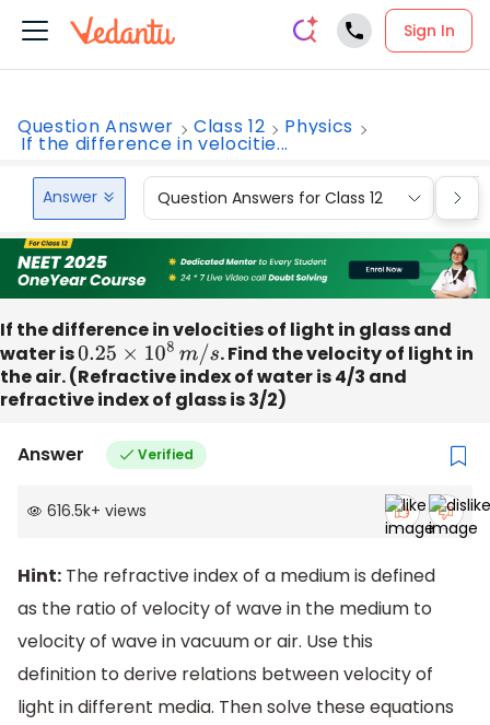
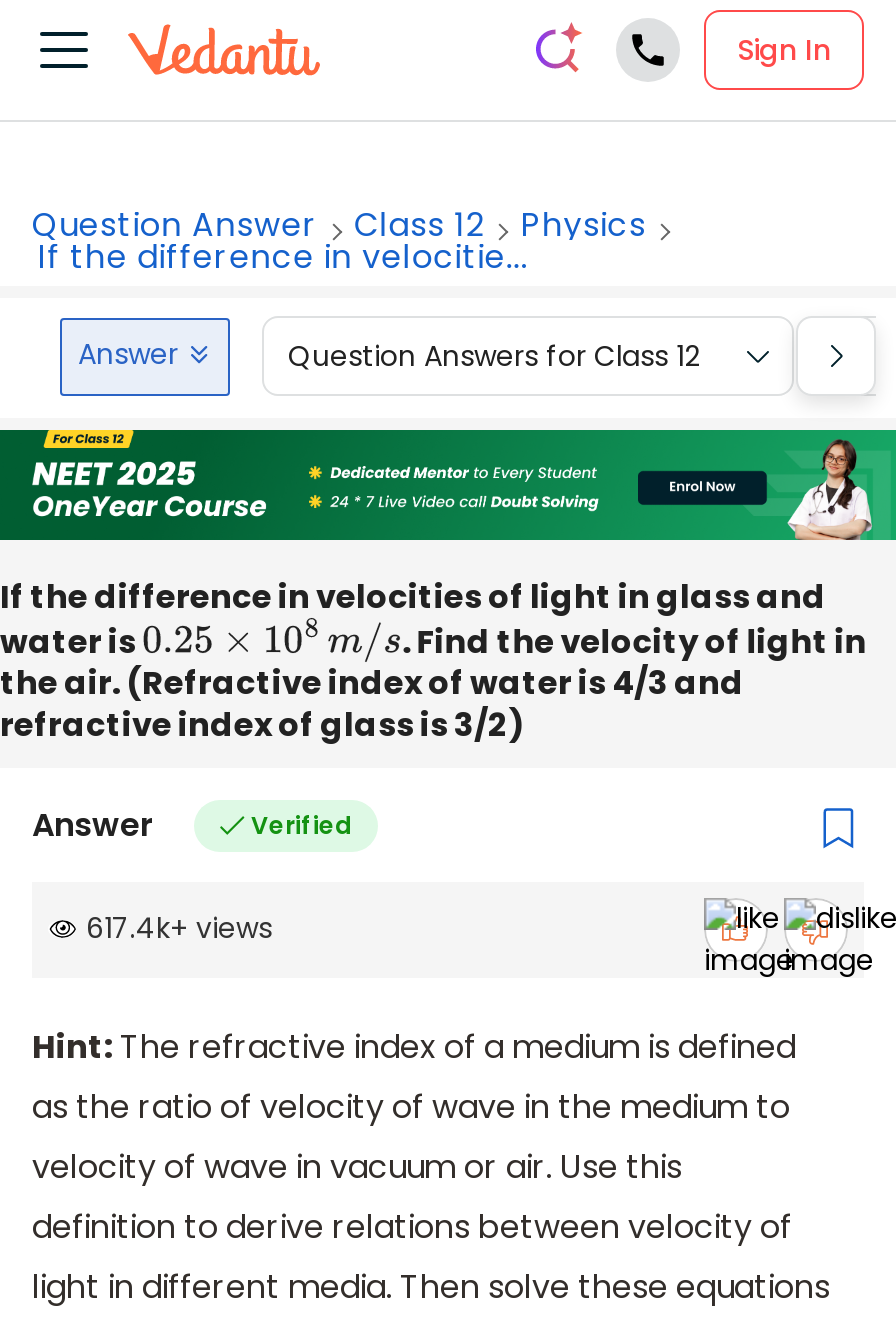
- 616.5k+ views
+ 617.4k+ views
